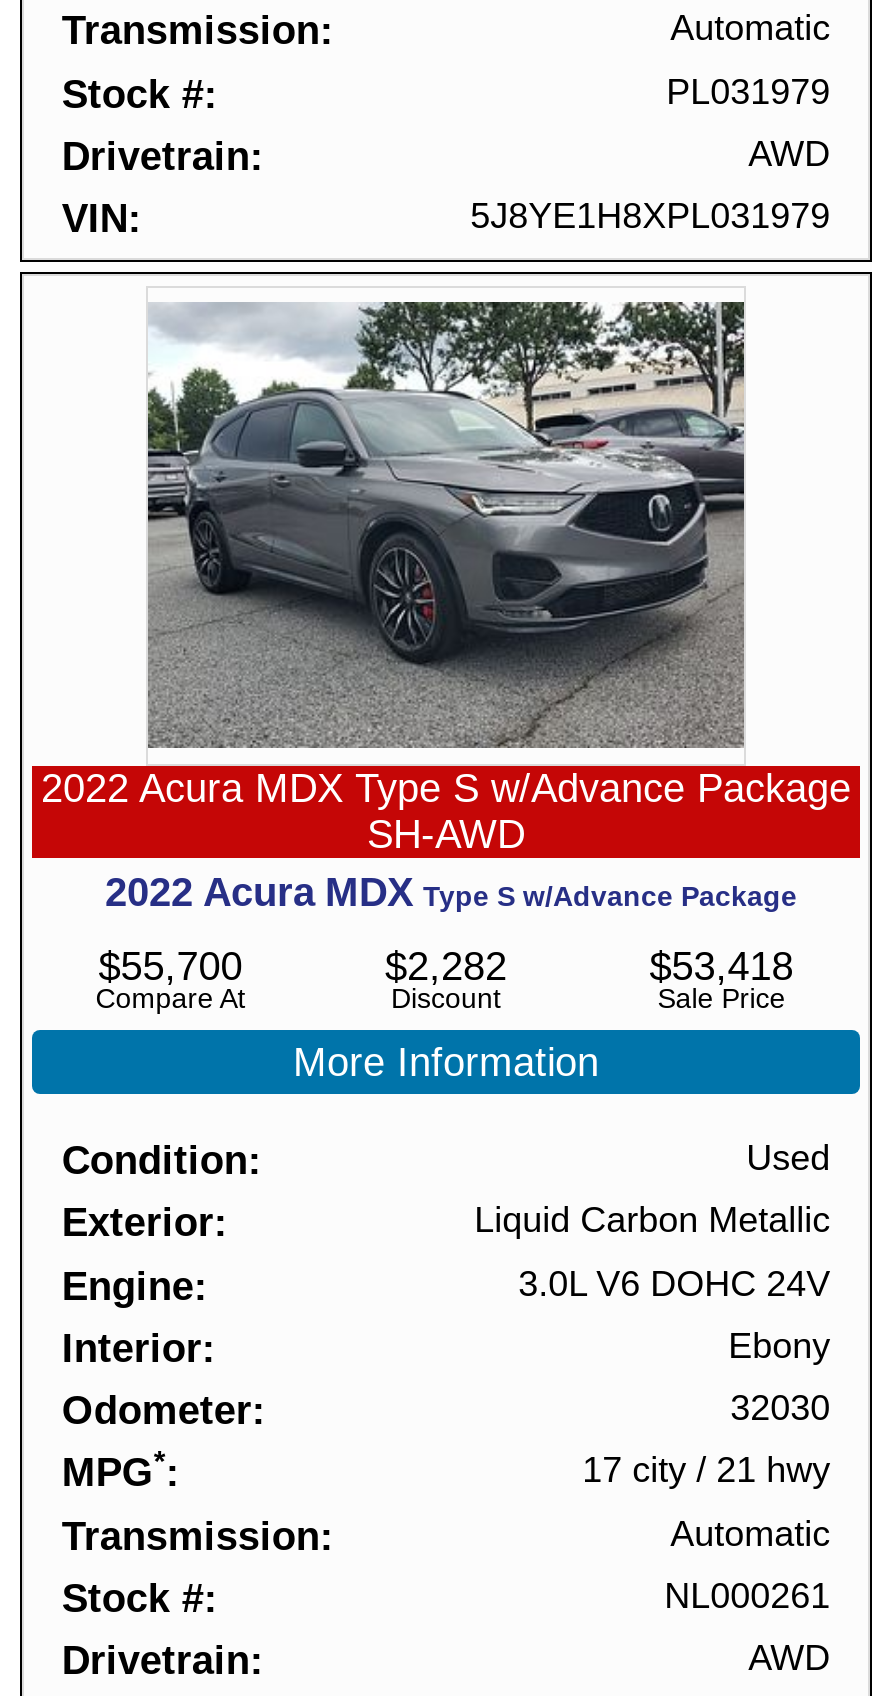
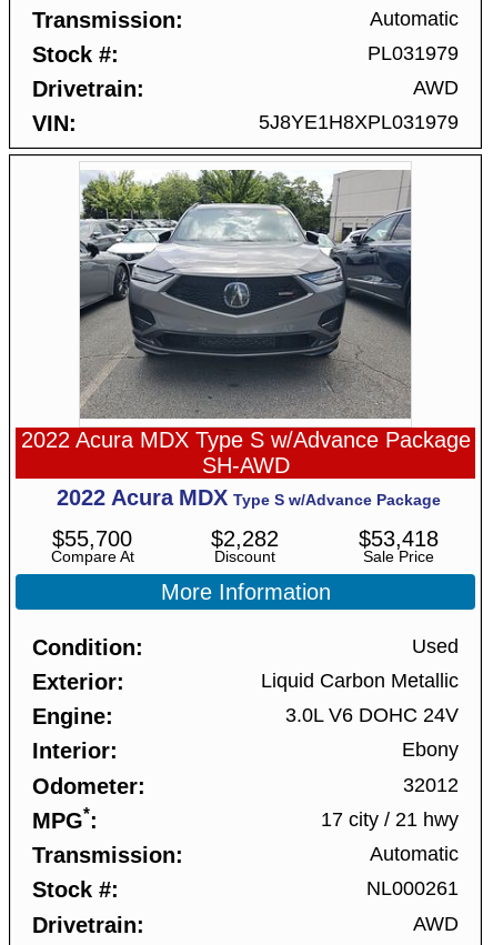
- [image]
+ [image]

- 32030
+ 32012
